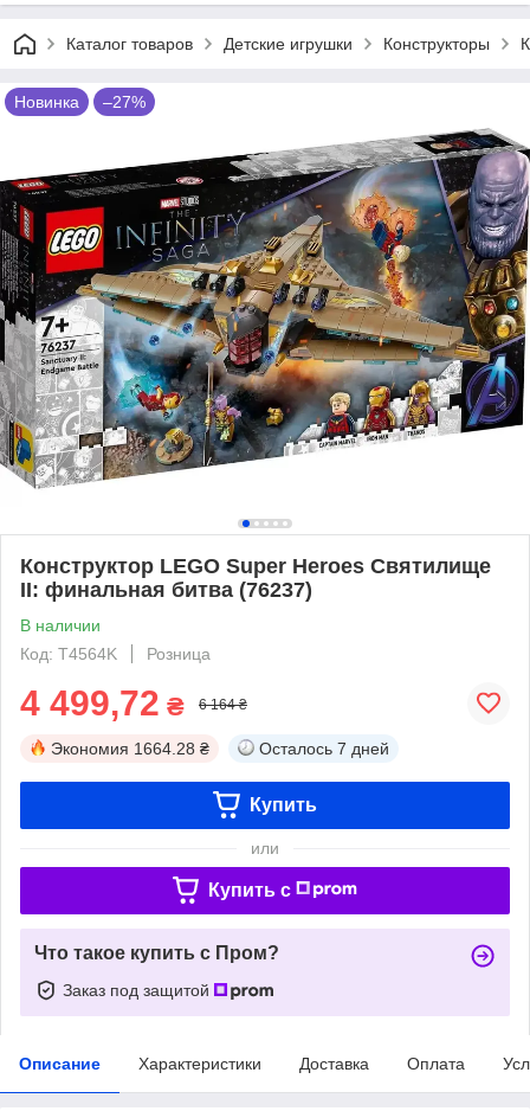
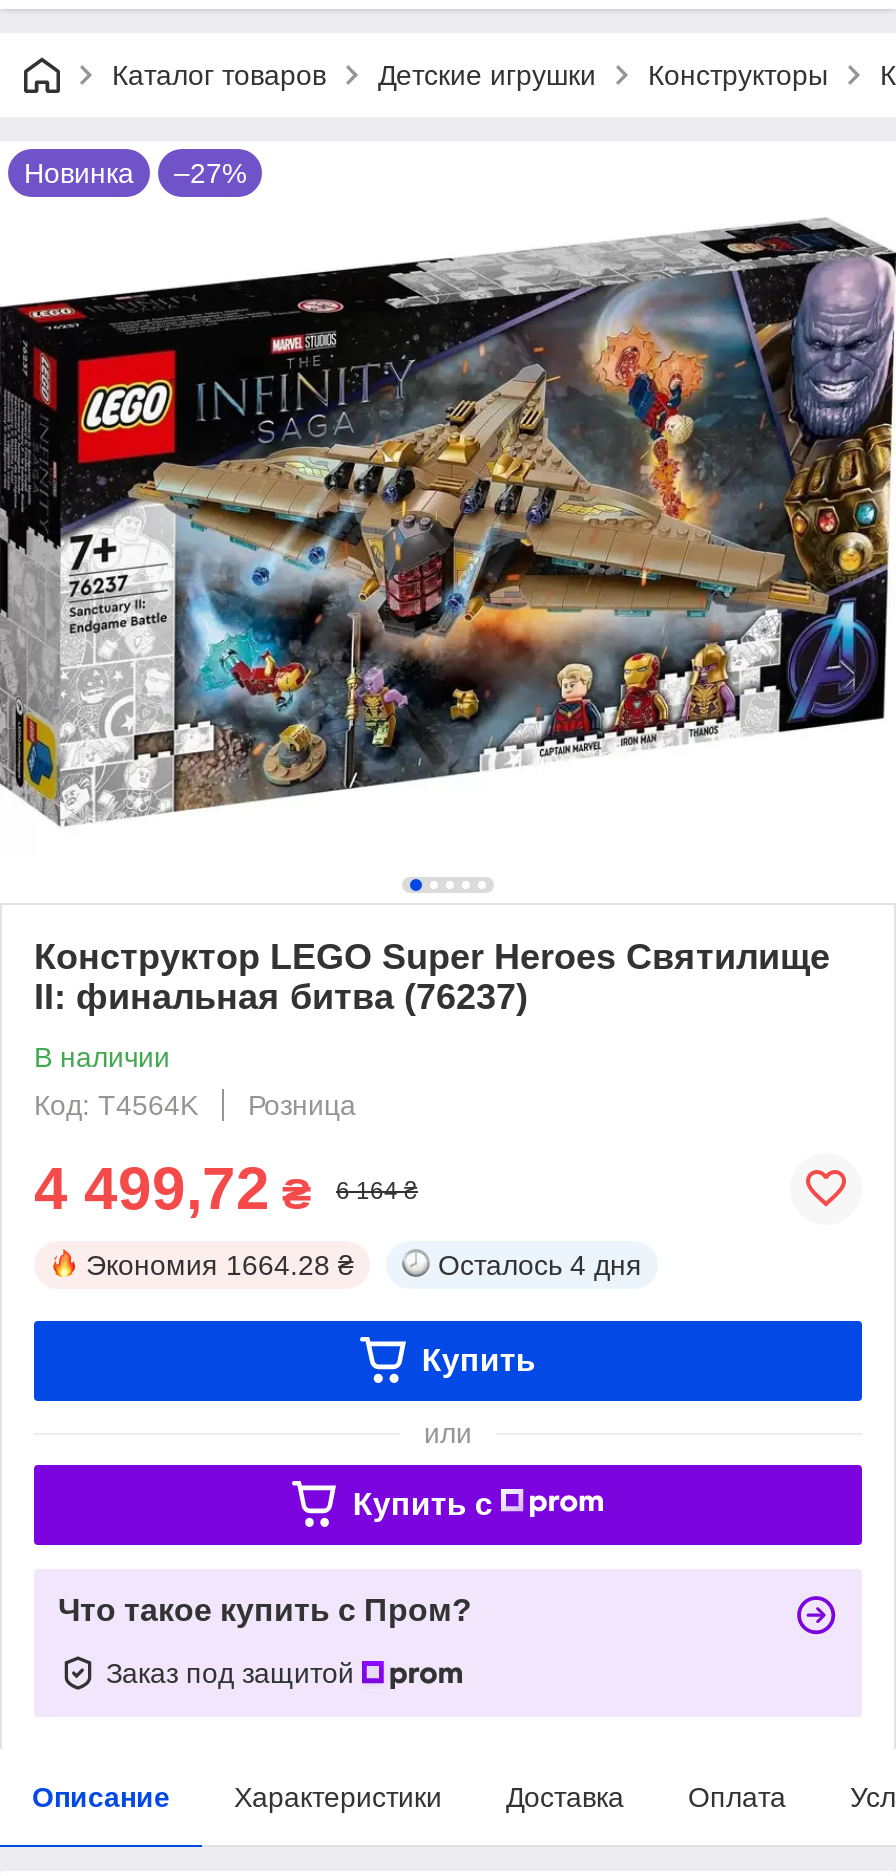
- Осталось 7 дней
+ Осталось 4 дня
